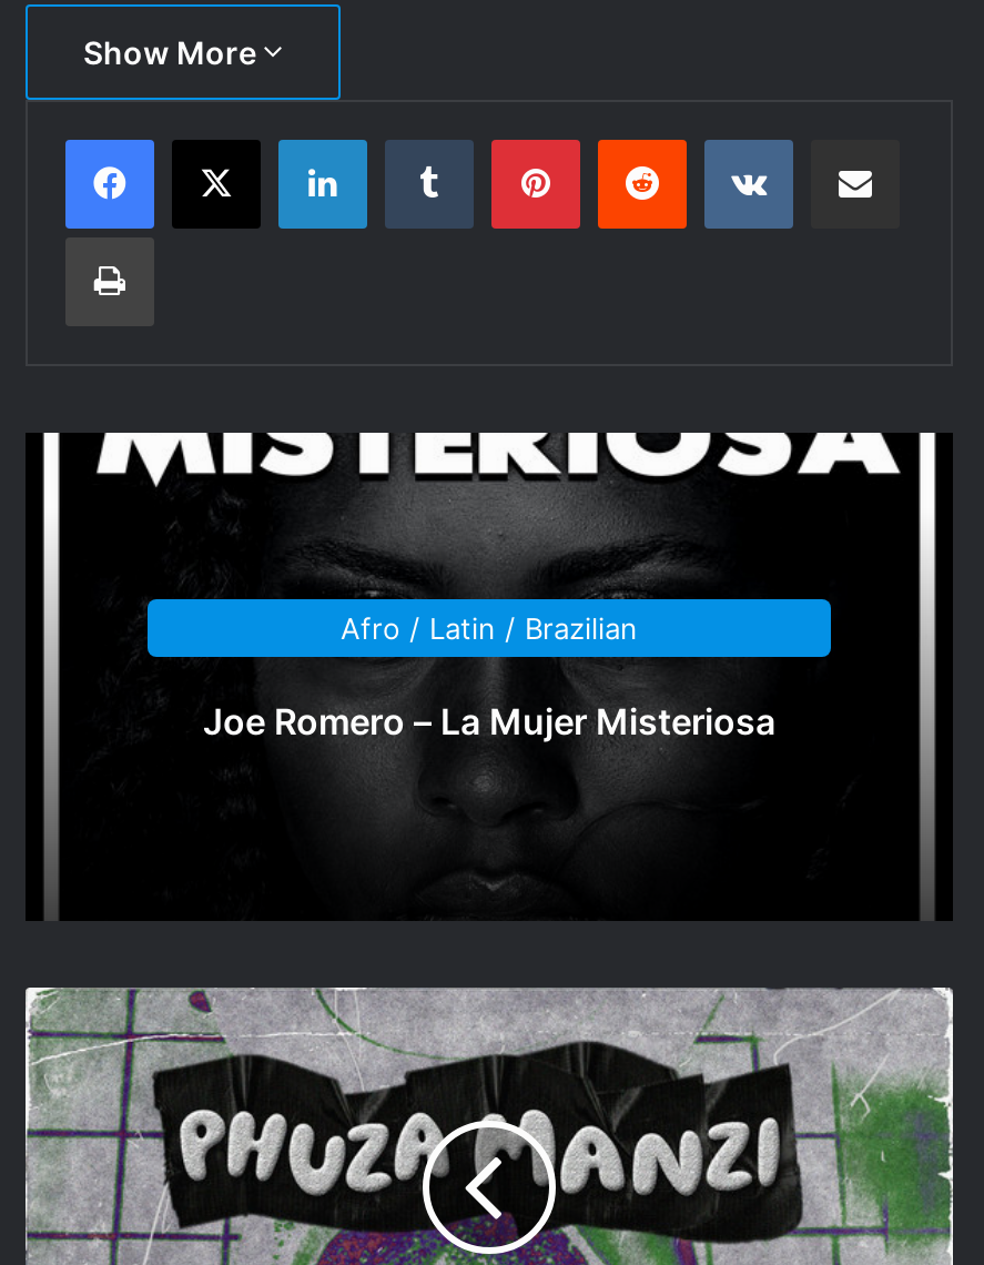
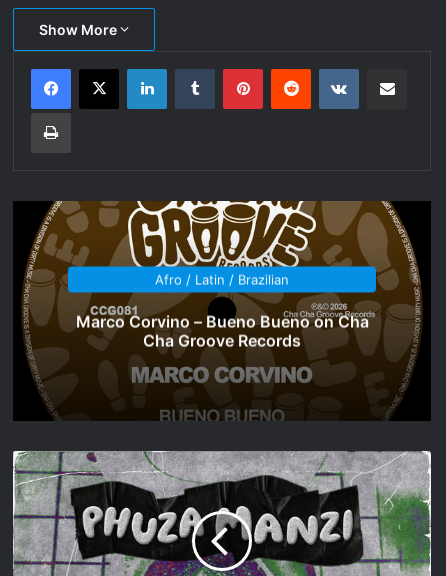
- [image]
- Joe Romero – La Mujer Misteriosa
+ [image]
+ Marco Corvino – Bueno Bueno on Cha
+ Cha Groove Records
